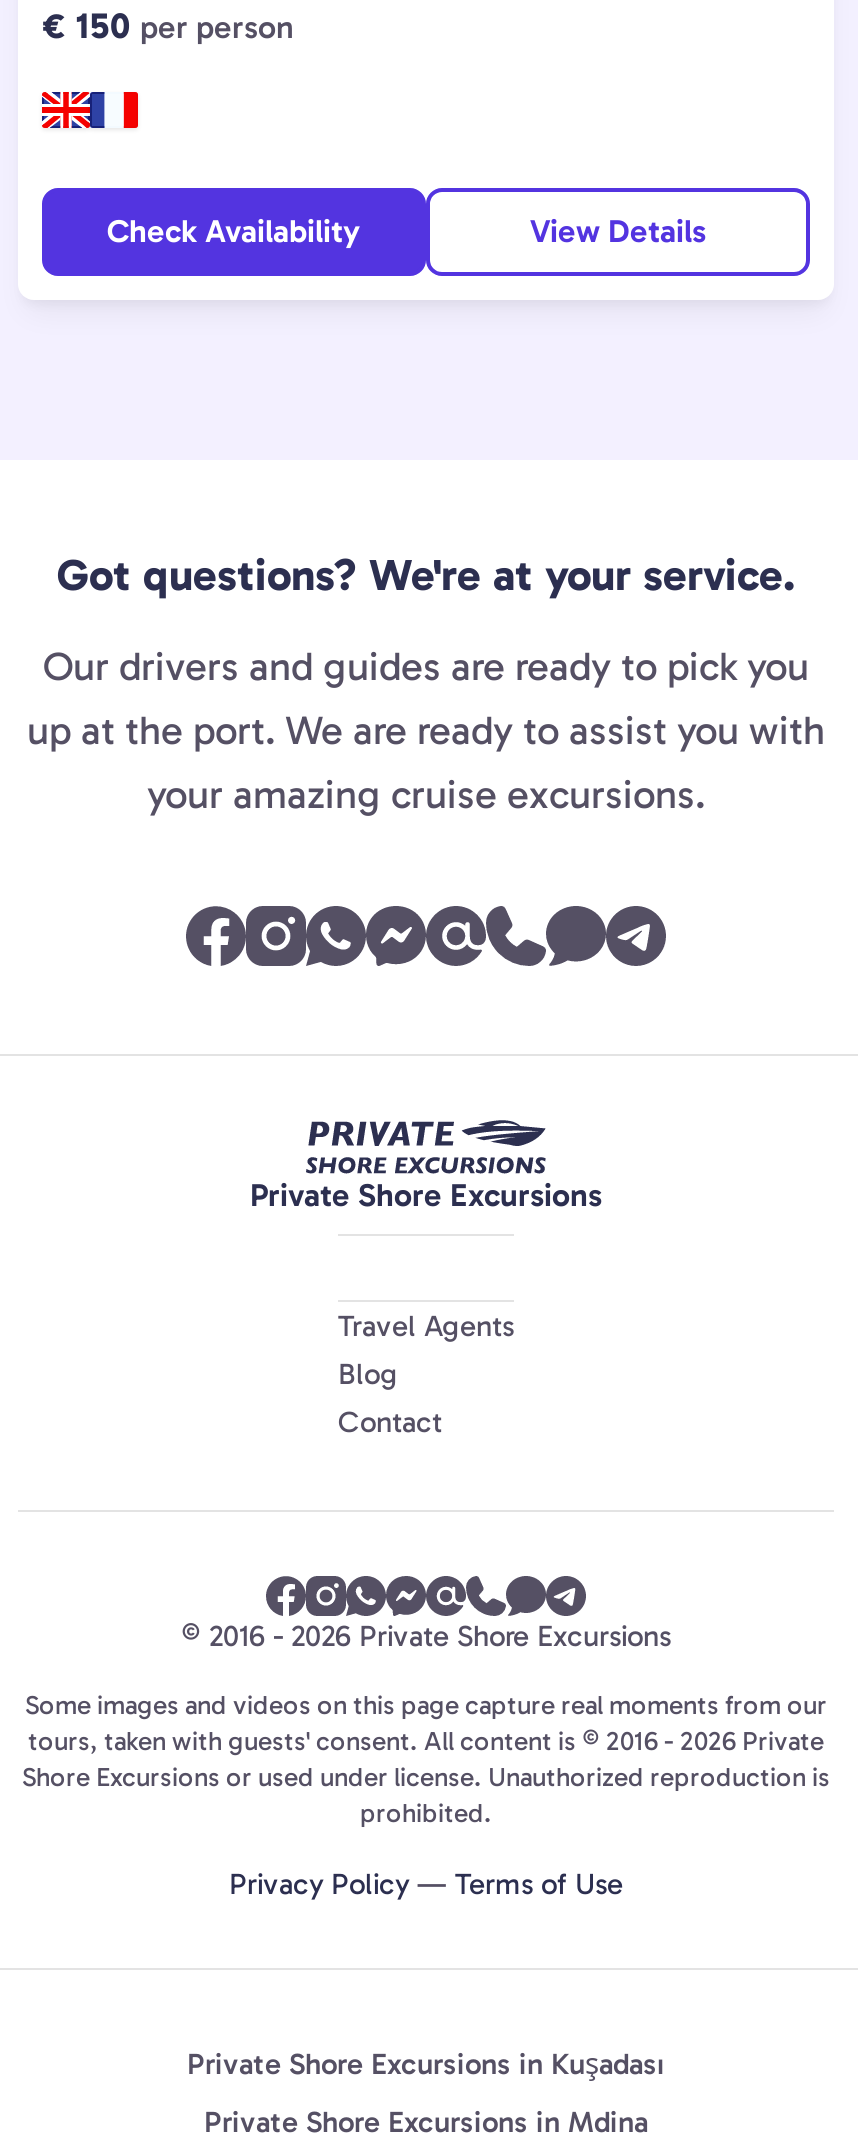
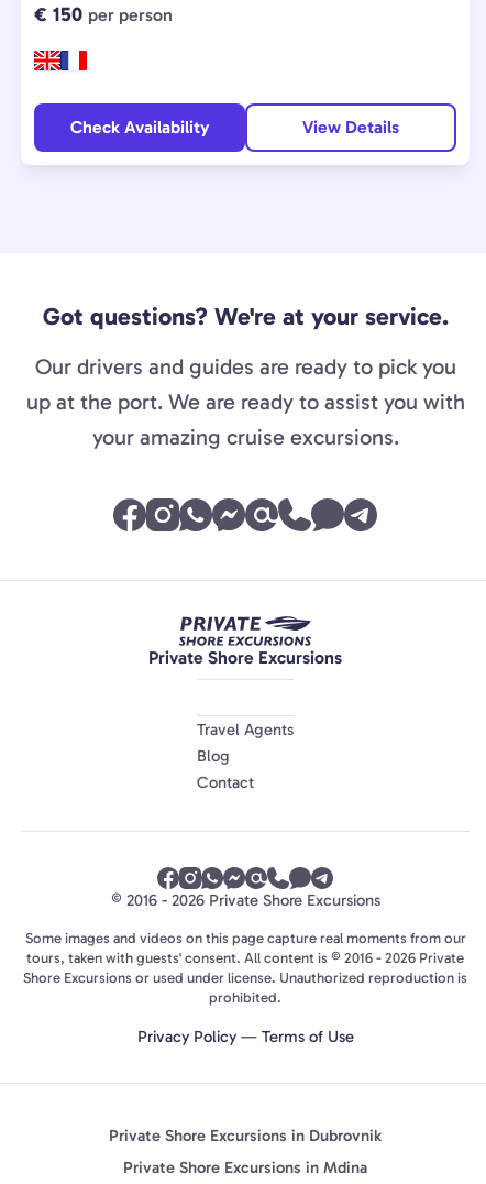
- Private Shore Excursions in Kuşadası
+ Private Shore Excursions in Dubrovnik
